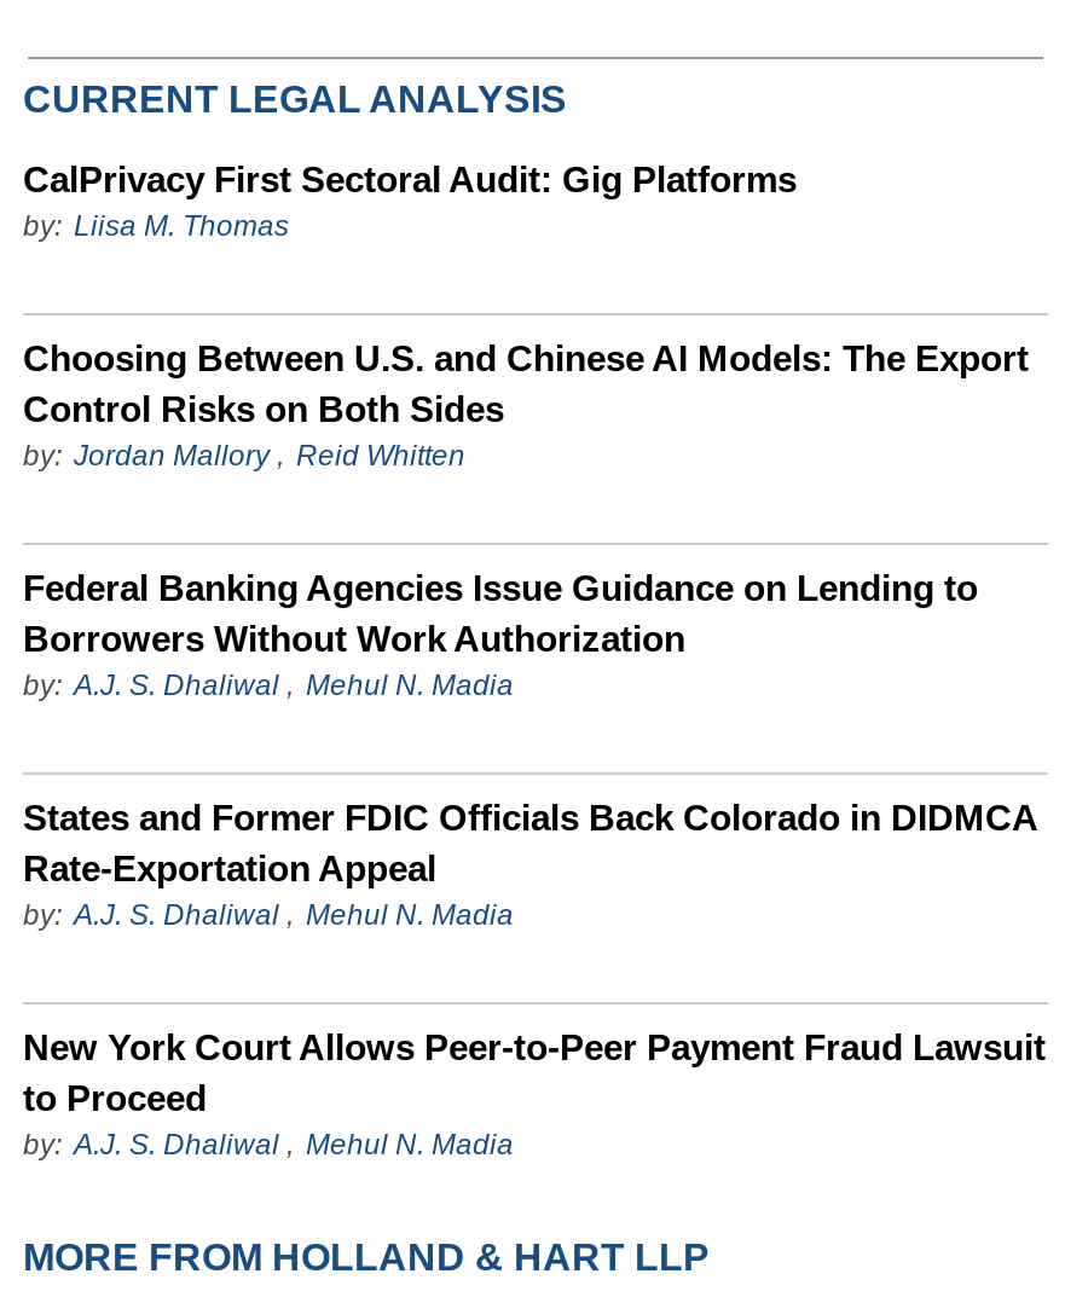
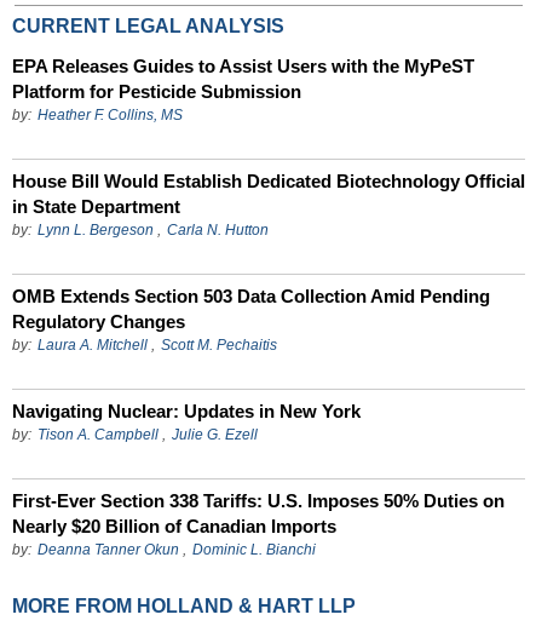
- CalPrivacy First Sectoral Audit: Gig Platforms
- by: Liisa M. Thomas
+ EPA Releases Guides to Assist Users with the MyPeST
+ Platform for Pesticide Submission
+ by: Heather F. Collins, MS

- Choosing Between U.S. and Chinese AI Models: The Export
- Control Risks on Both Sides
- by: Jordan Mallory, Reid Whitten
+ House Bill Would Establish Dedicated Biotechnology Official
+ in State Department
+ by: Lynn L. Bergeson, Carla N. Hutton

- Federal Banking Agencies Issue Guidance on Lending to
- Borrowers Without Work Authorization
- by: A.J. S. Dhaliwal, Mehul N. Madia
+ OMB Extends Section 503 Data Collection Amid Pending
+ Regulatory Changes
+ by: Laura A. Mitchell, Scott M. Pechaitis

- States and Former FDIC Officials Back Colorado in DIDMCA
- Rate-Exportation Appeal
- by: A.J. S. Dhaliwal, Mehul N. Madia
+ Navigating Nuclear: Updates in New York
+ by: Tison A. Campbell, Julie G. Ezell

- New York Court Allows Peer-to-Peer Payment Fraud Lawsuit
- to Proceed
- by: A.J. S. Dhaliwal, Mehul N. Madia
+ First-Ever Section 338 Tariffs: U.S. Imposes 50% Duties on
+ Nearly $20 Billion of Canadian Imports
+ by: Deanna Tanner Okun, Dominic L. Bianchi
